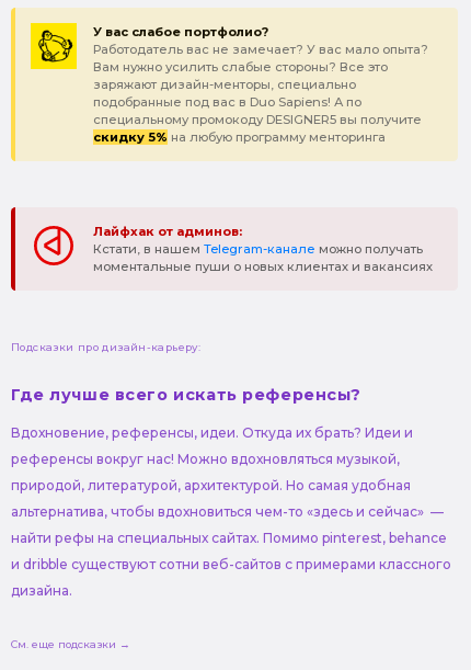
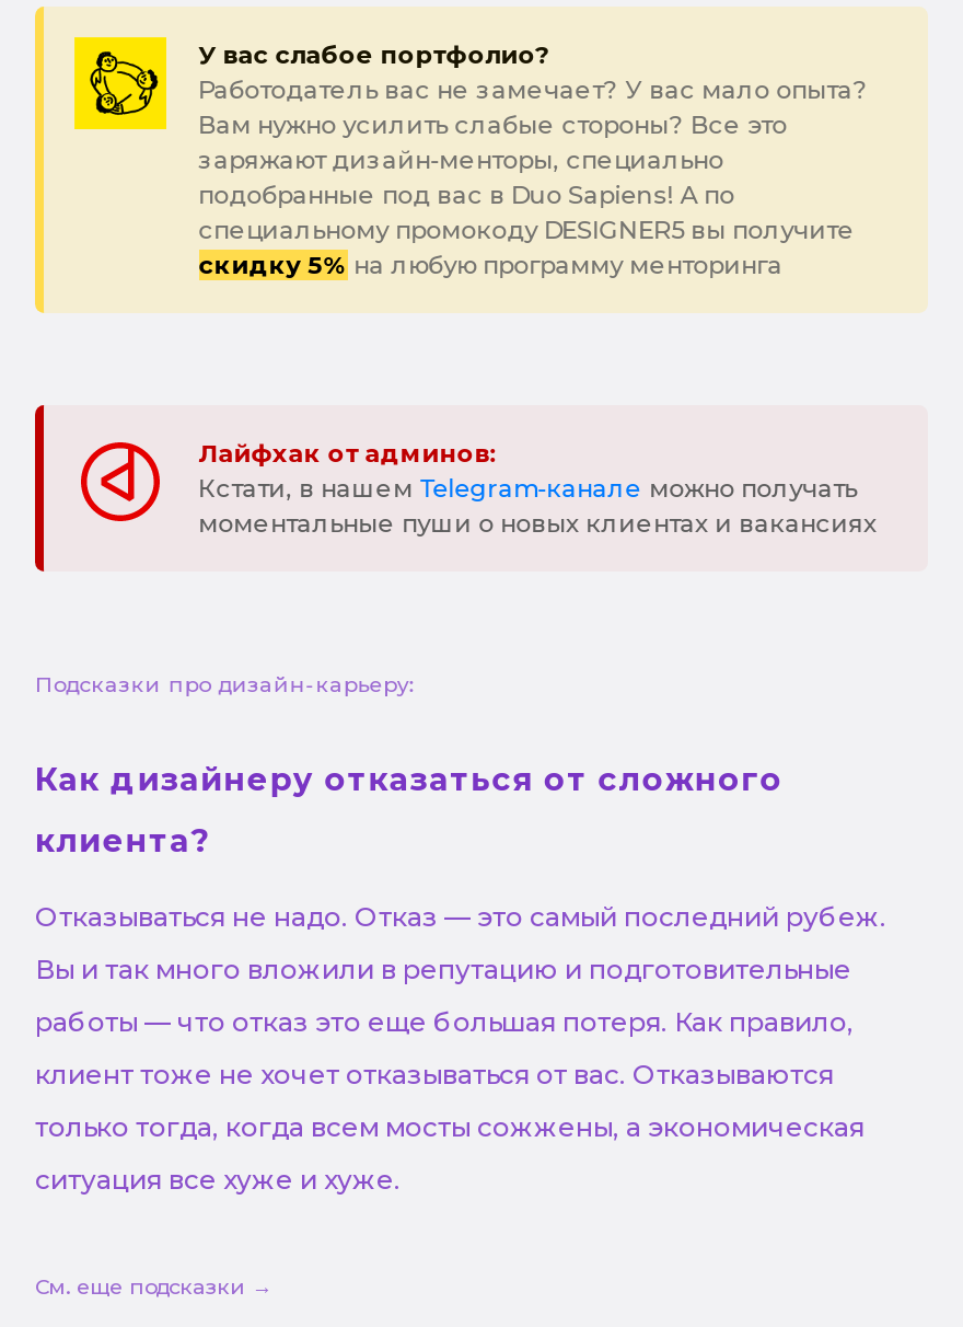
- Где лучше всего искать референсы?
+ Как дизайнеру отказаться от сложного

- Вдохновение, референсы, идеи. Откуда их брать? Идеи и
+ клиента?

- референсы вокруг нас! Можно вдохновляться музыкой,
+ Отказываться не надо. Отказ — это самый последний рубеж.

- природой, литературой, архитектурой. Но самая удобная
+ Вы и так много вложили в репутацию и подготовительные

- альтернатива, чтобы вдохновиться чем-то «здесь и сейчас» —
+ работы — что отказ это еще большая потеря. Как правило,

- найти рефы на специальных сайтах. Помимо pinterest, behance
+ клиент тоже не хочет отказываться от вас. Отказываются

- и dribble существуют сотни веб-сайтов с примерами классного
+ только тогда, когда всем мосты сожжены, а экономическая

- дизайна.
+ ситуация все хуже и хуже.
